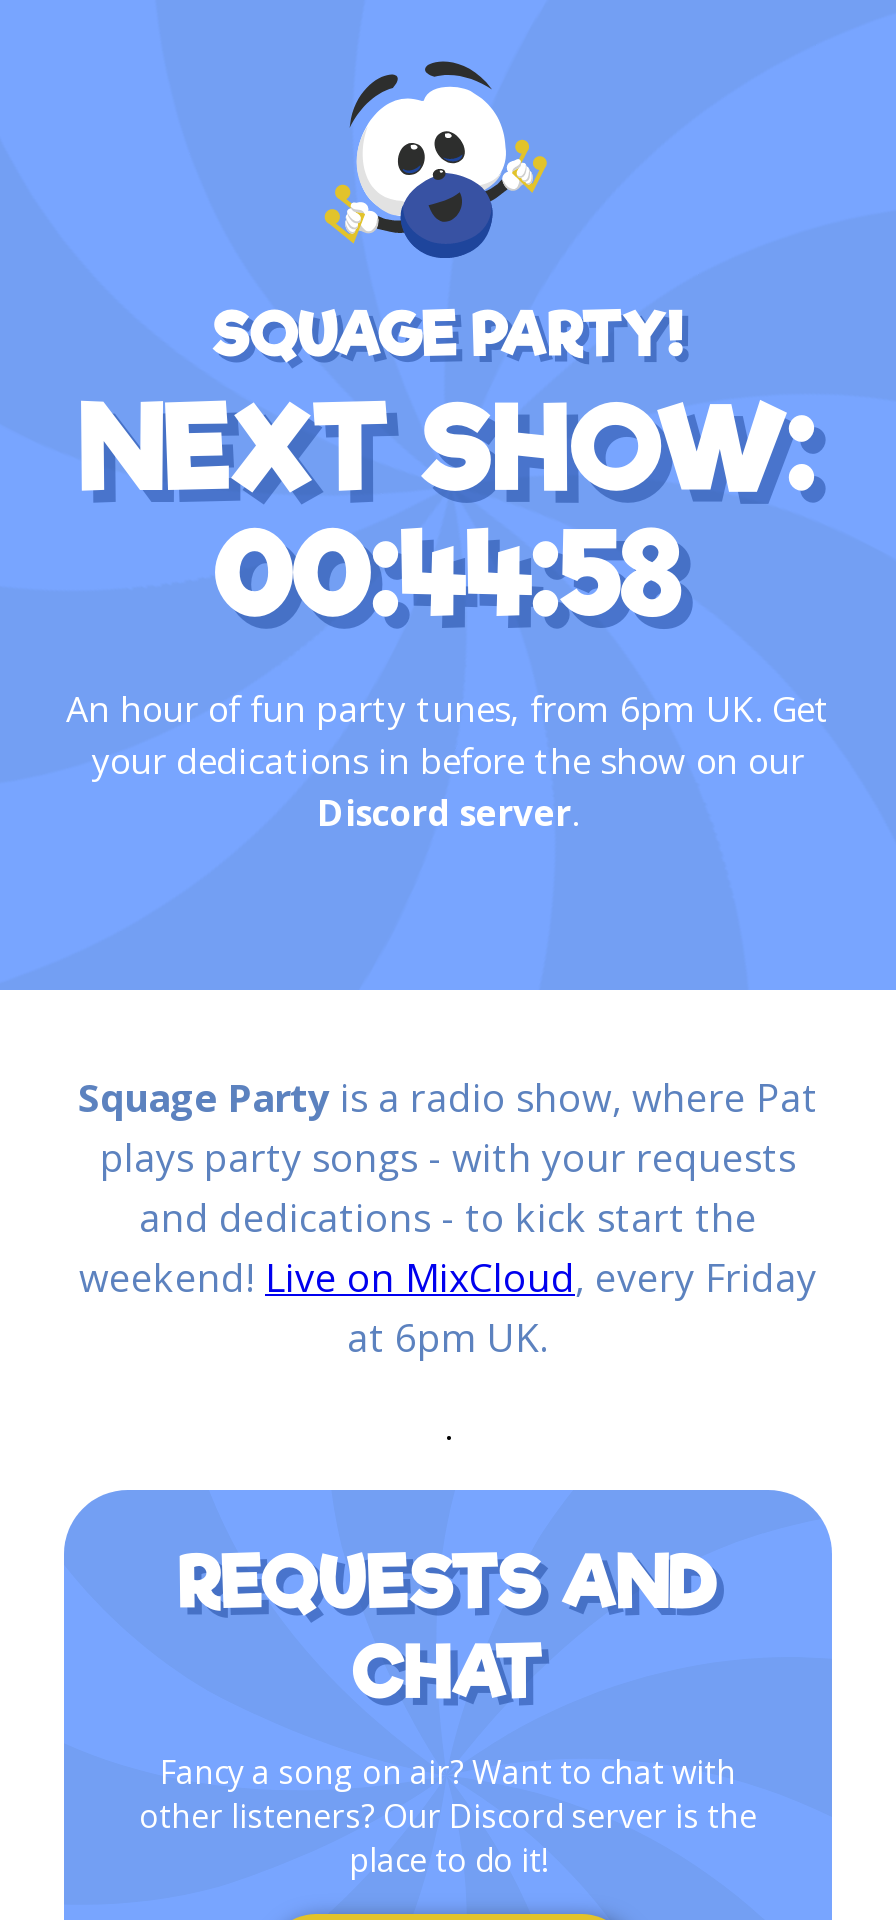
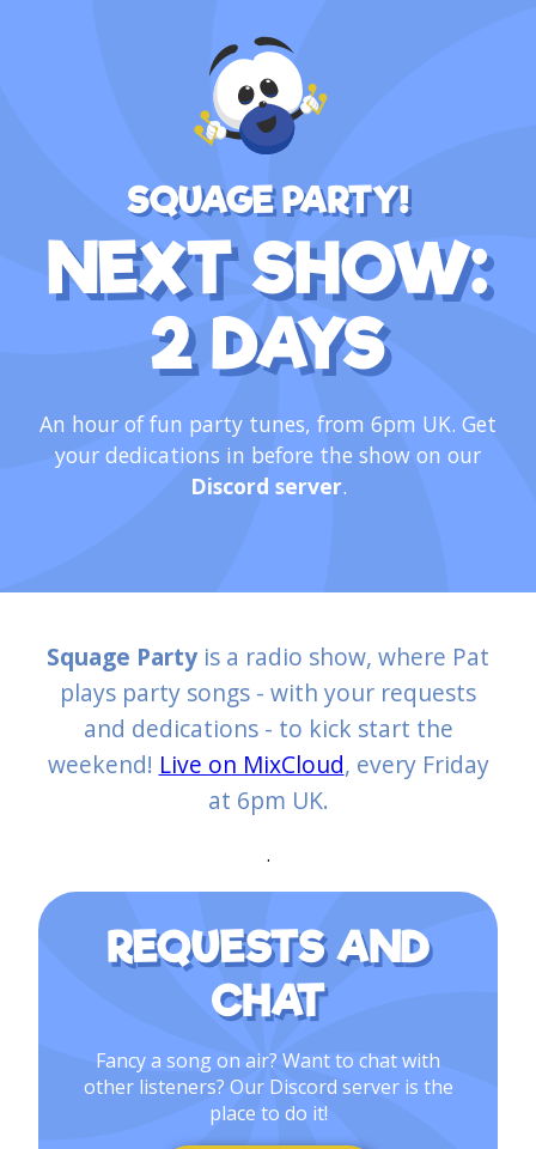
- 00:44:58
+ 2 DAYS
